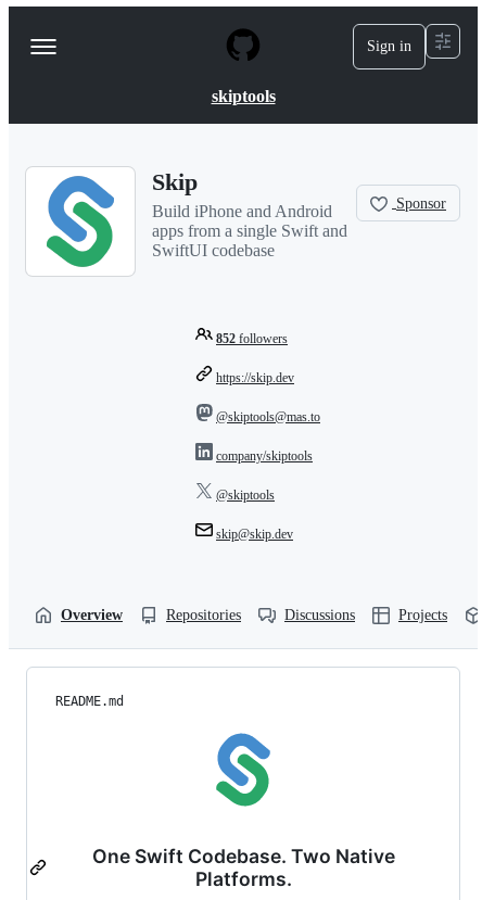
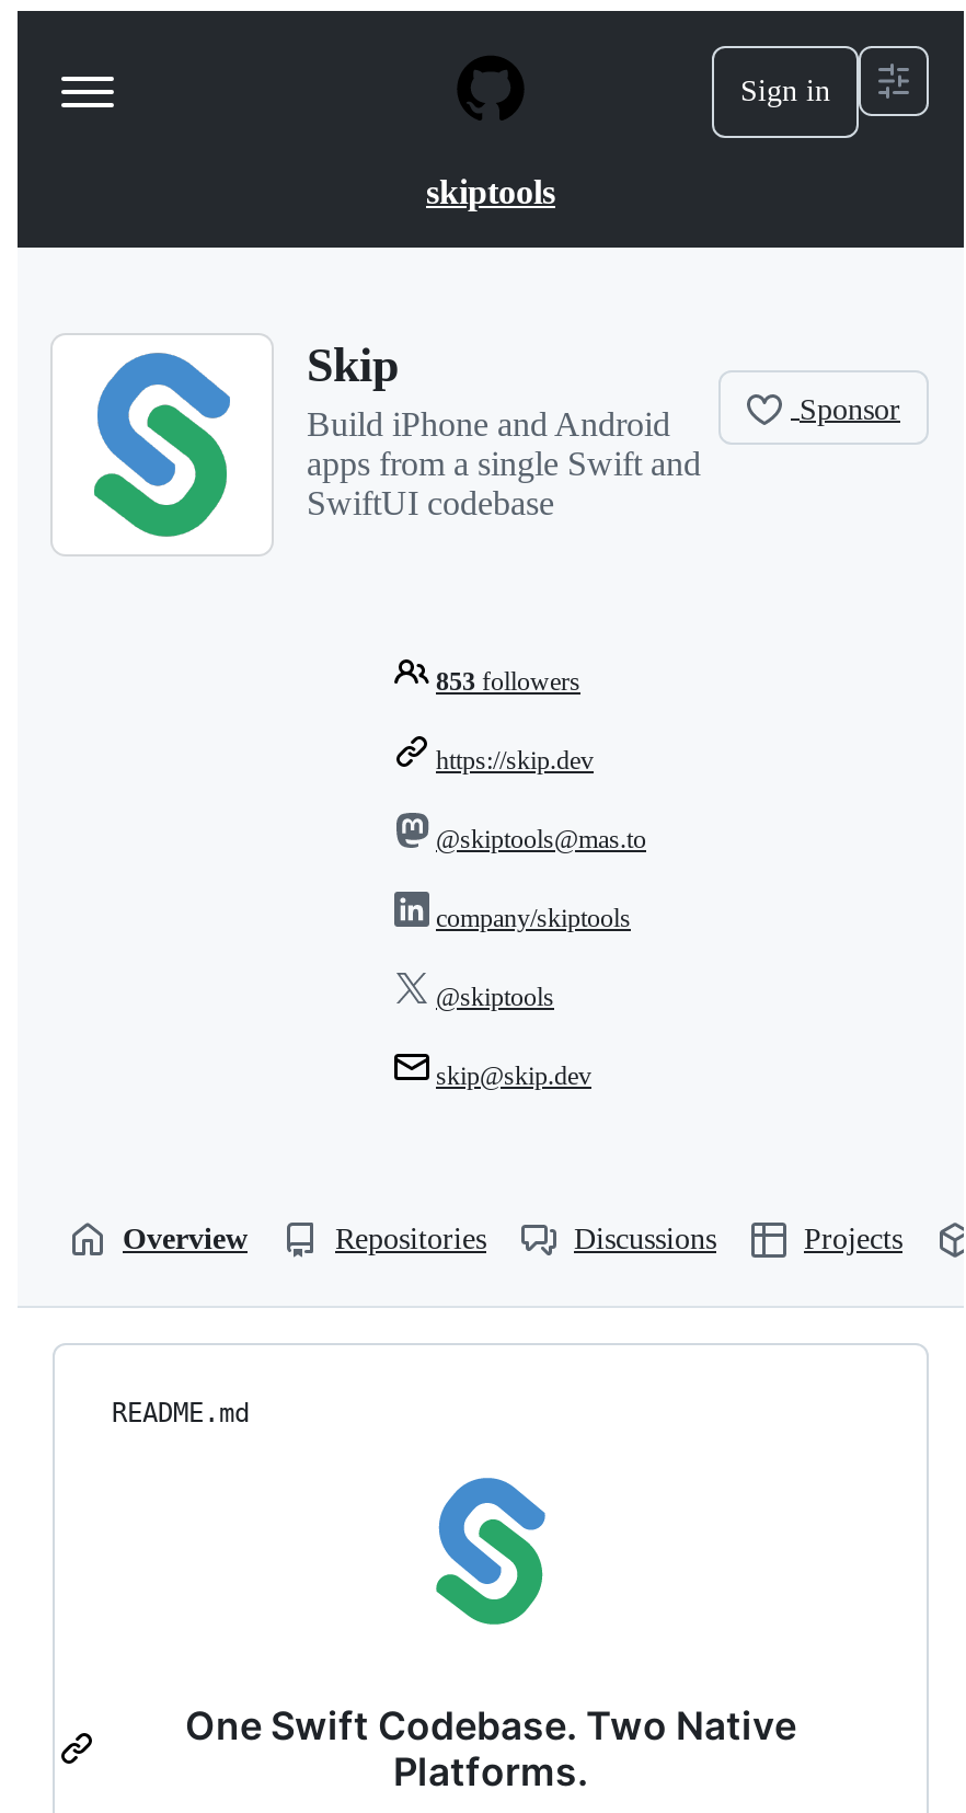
- 852 followers
+ 853 followers
